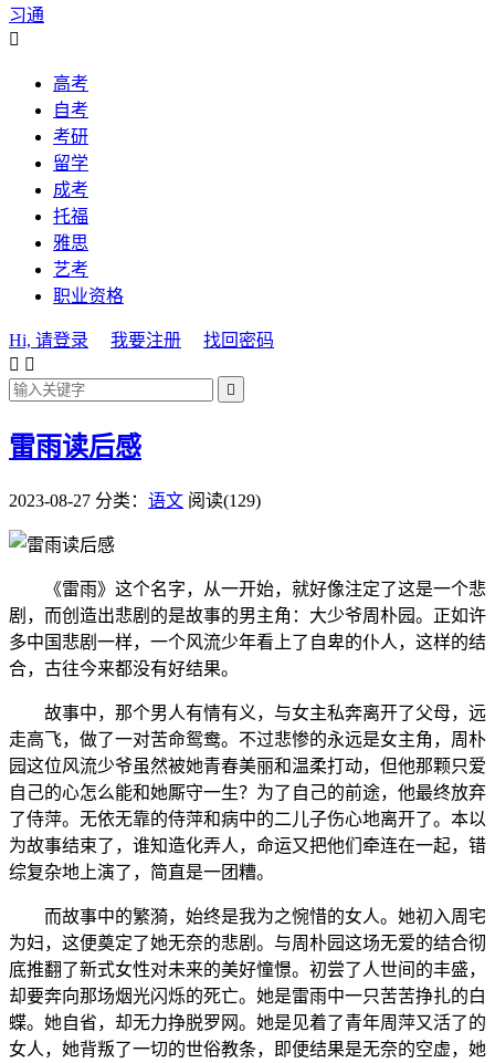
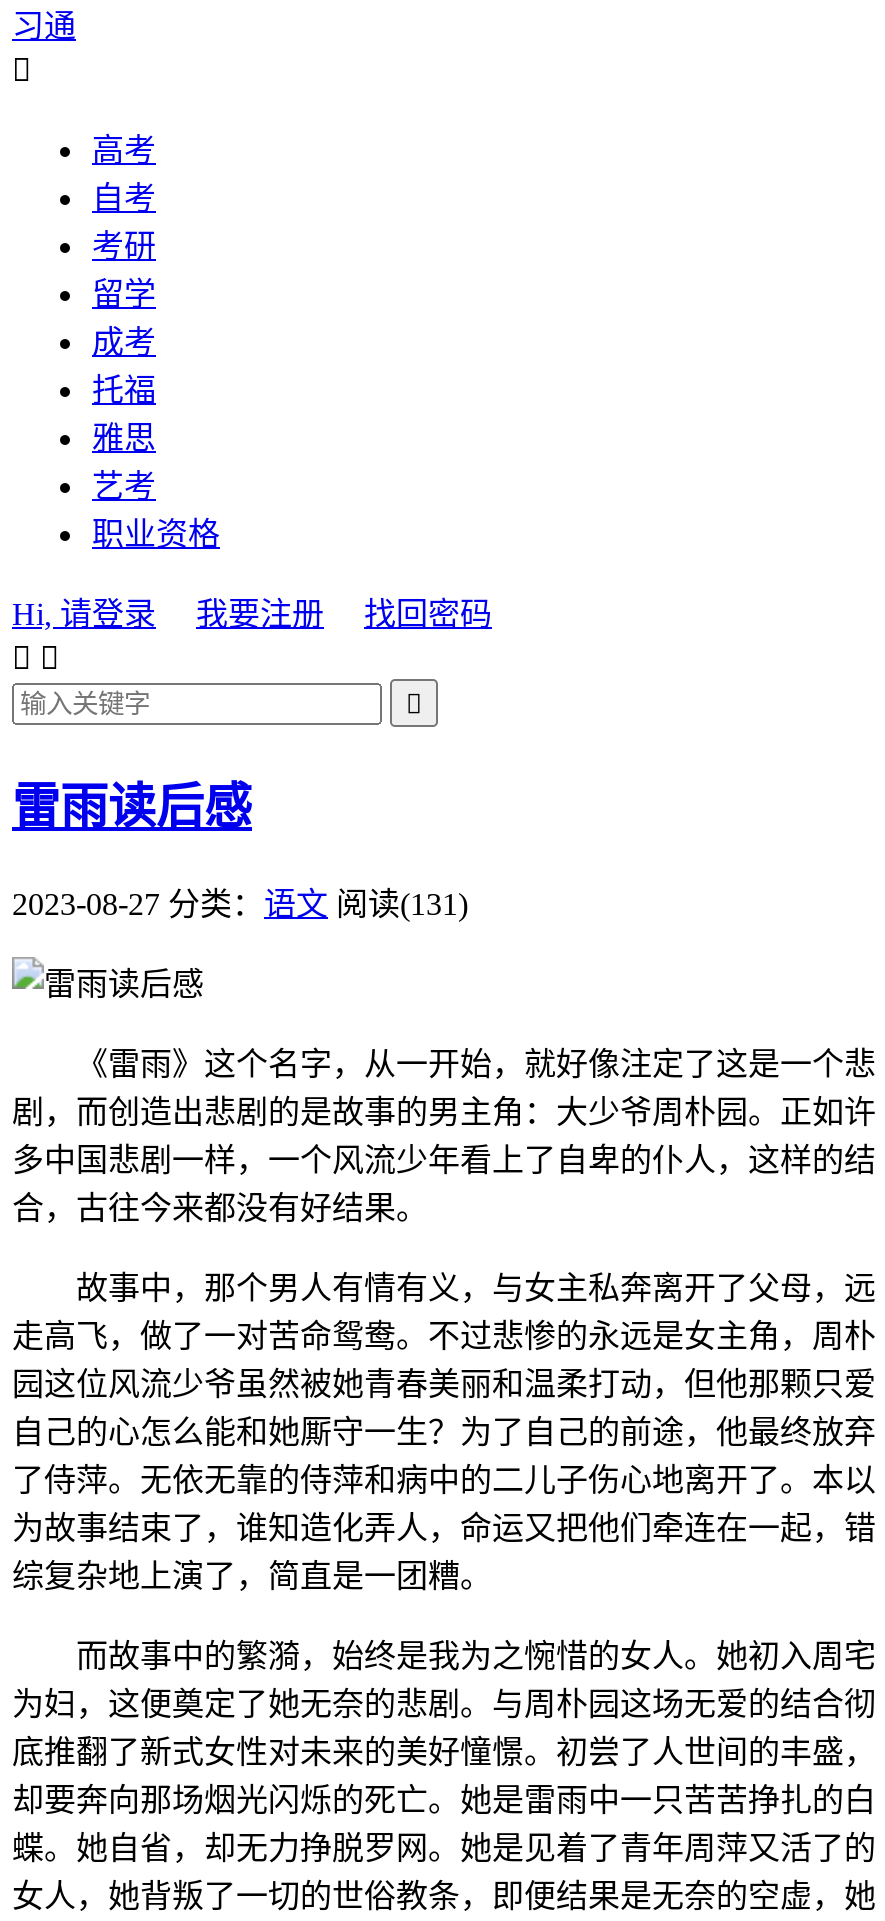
- 2023-08-27 分类：语文 阅读(129)
+ 2023-08-27 分类：语文 阅读(131)
